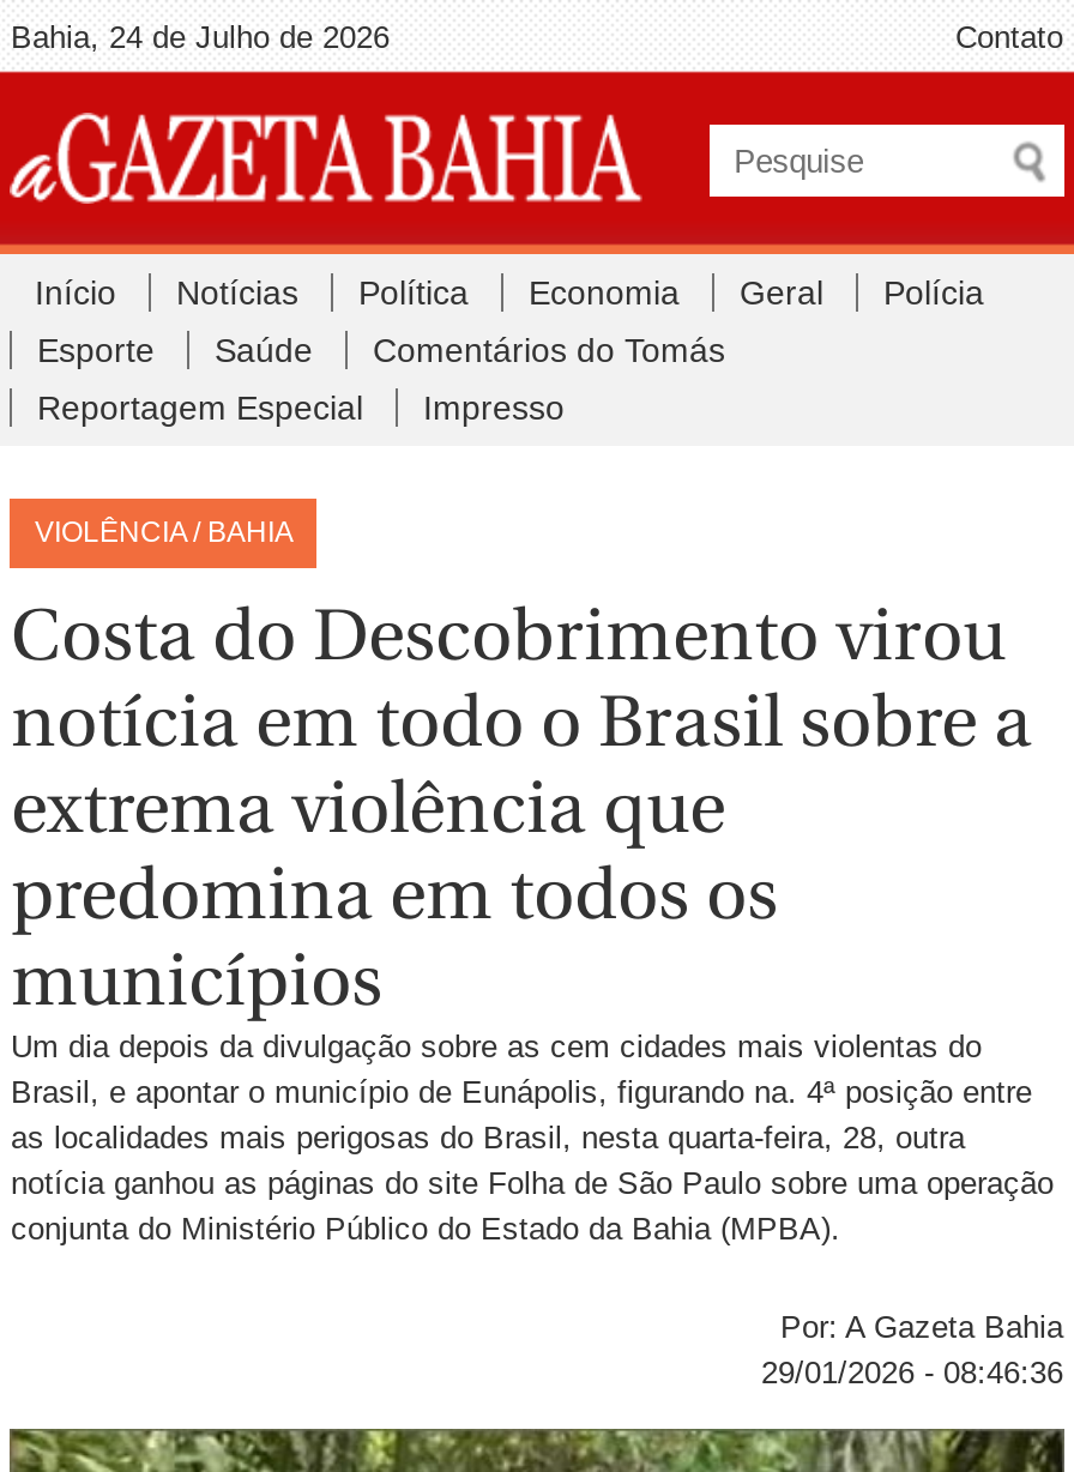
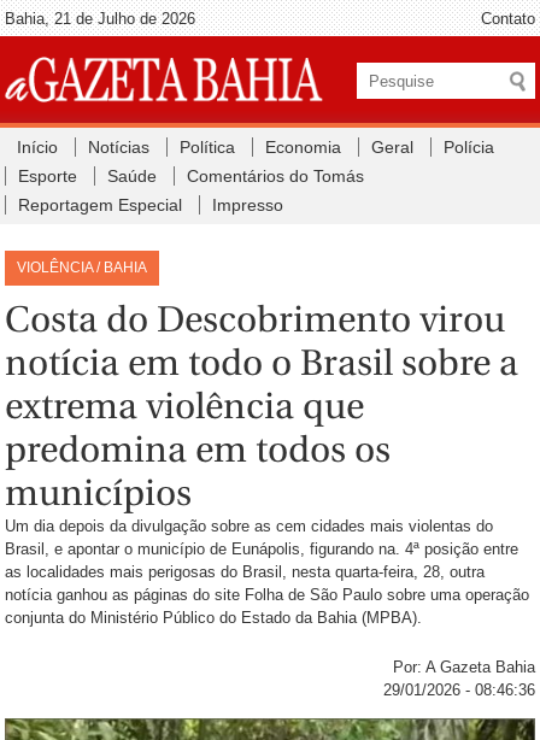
- Bahia, 24 de Julho de 2026
+ Bahia, 21 de Julho de 2026
